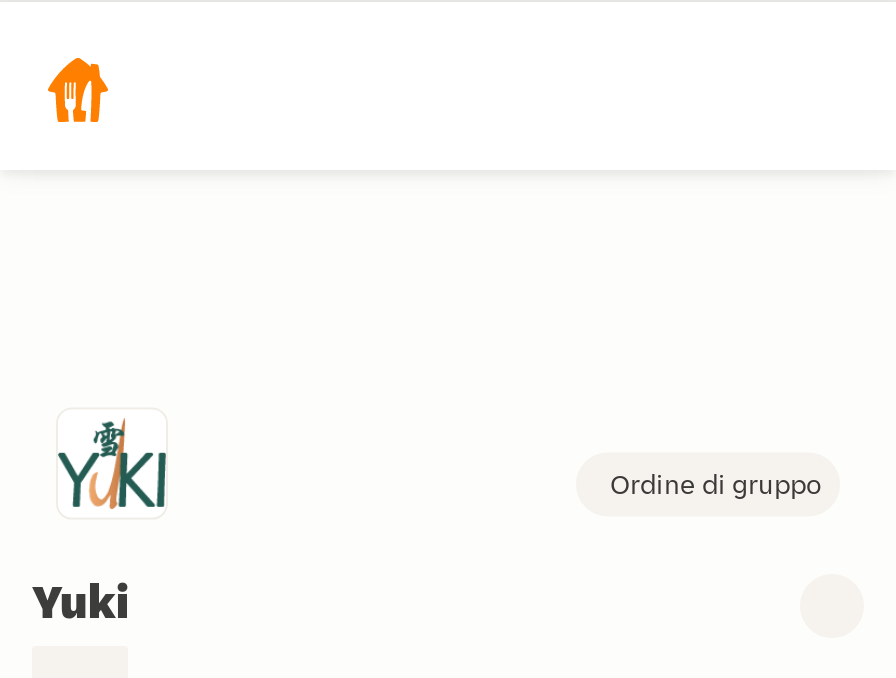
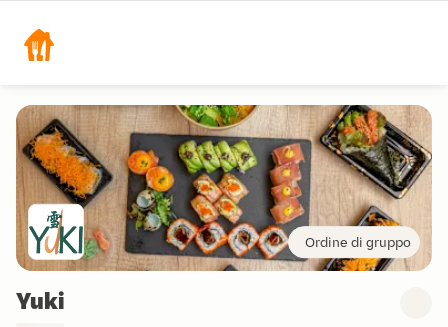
+ [image]
